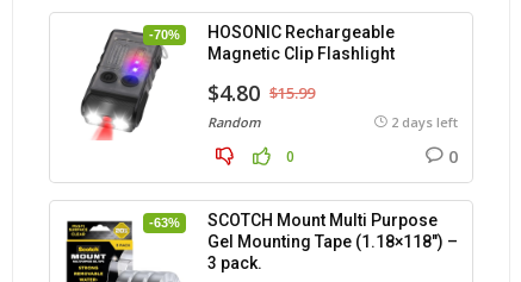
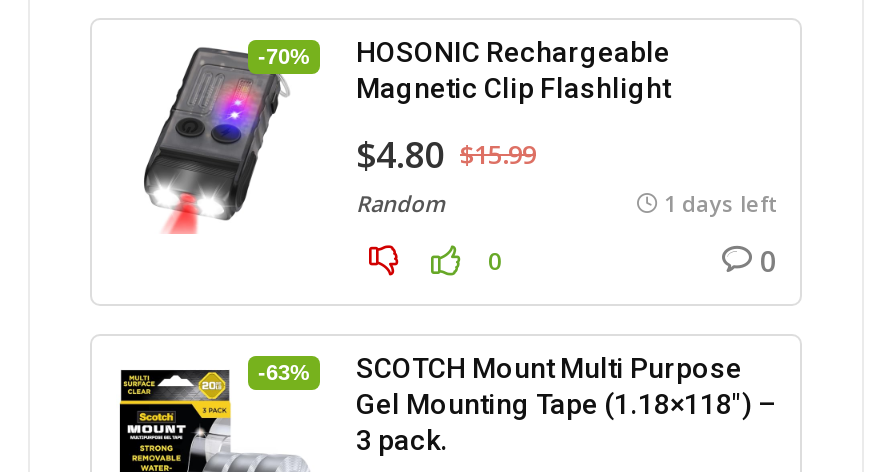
- 2 days left
+ 1 days left
